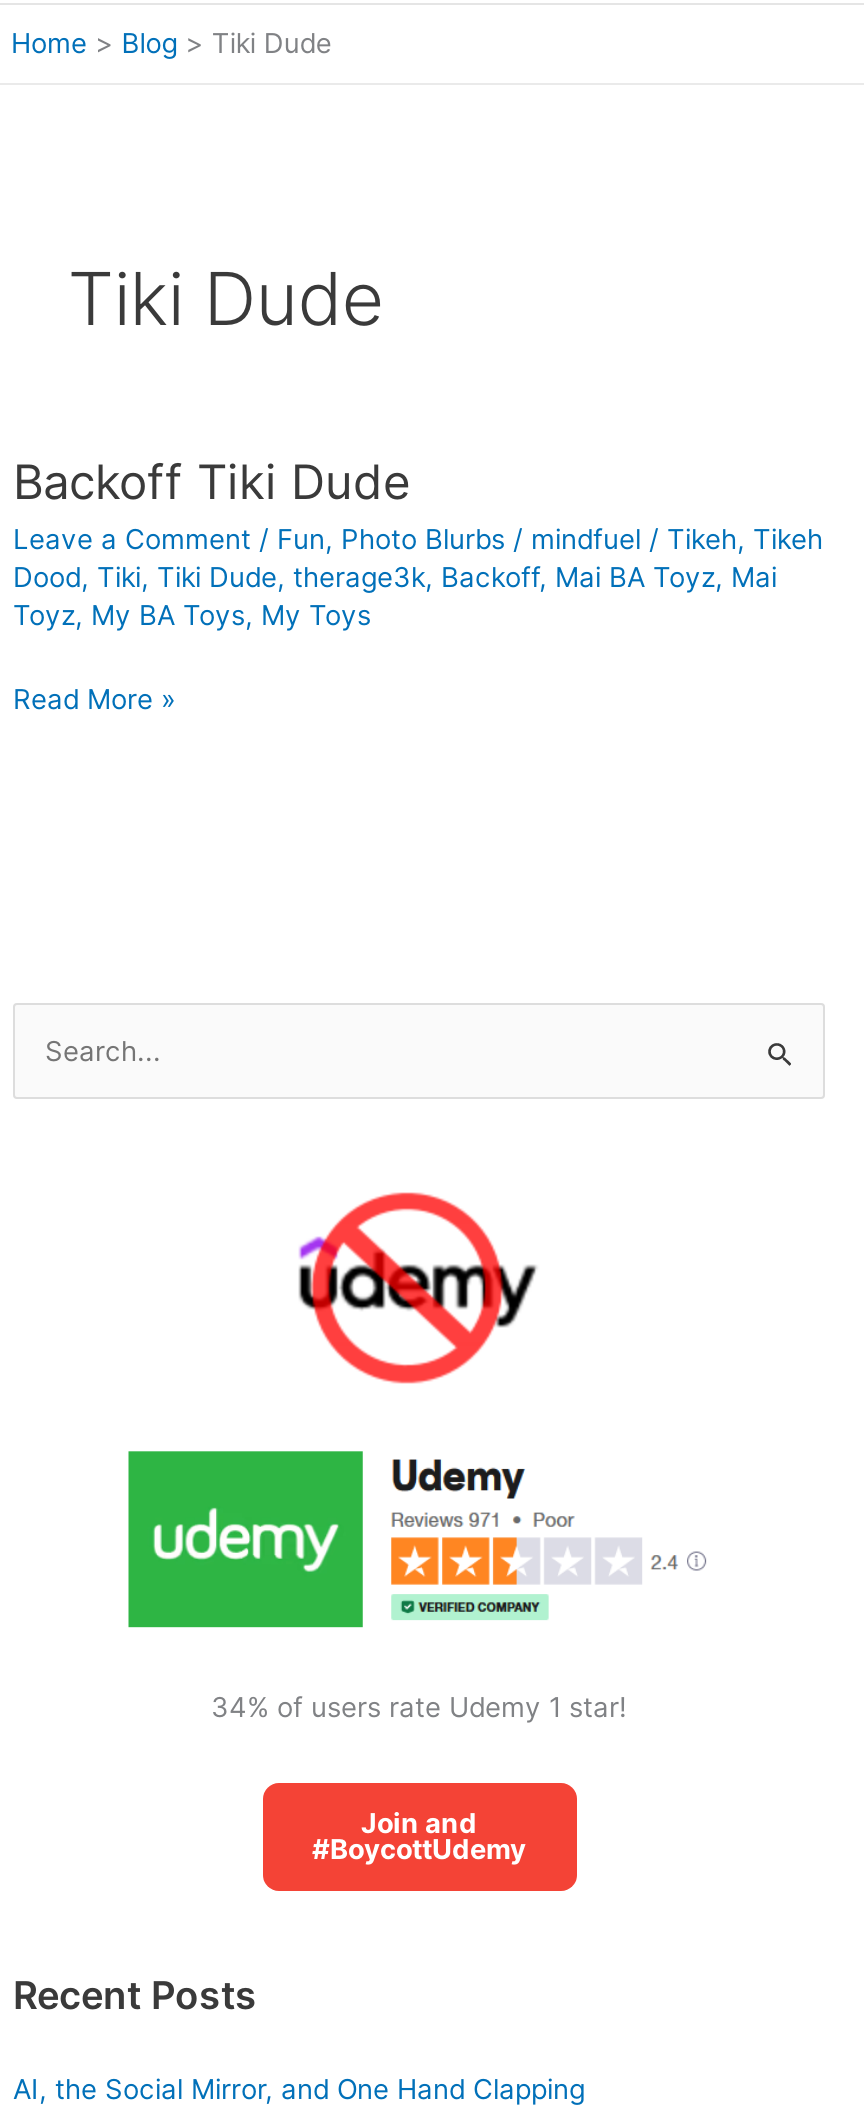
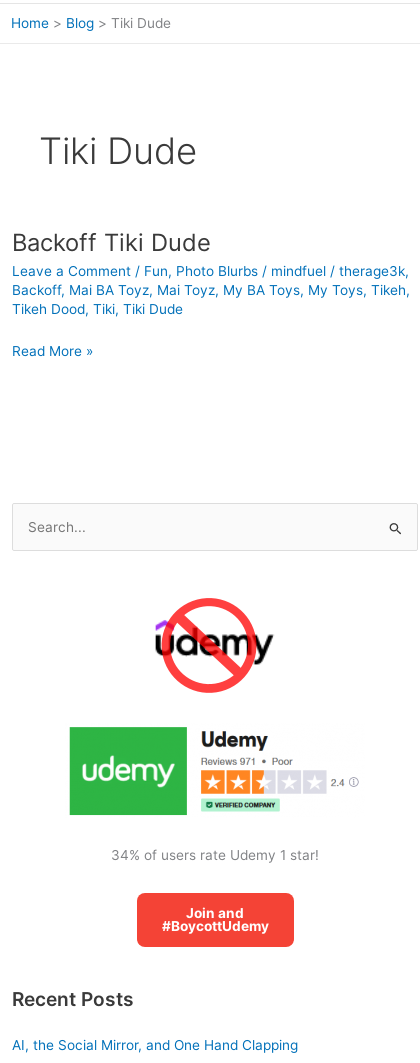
- Leave a Comment / Fun, Photo Blurbs / mindfuel / Tikeh, Tikeh
- Dood, Tiki, Tiki Dude, therage3k, Backoff, Mai BA Toyz, Mai
- Toyz, My BA Toys, My Toys
+ Leave a Comment / Fun, Photo Blurbs / mindfuel / therage3k,
+ Backoff, Mai BA Toyz, Mai Toyz, My BA Toys, My Toys, Tikeh,
+ Tikeh Dood, Tiki, Tiki Dude
